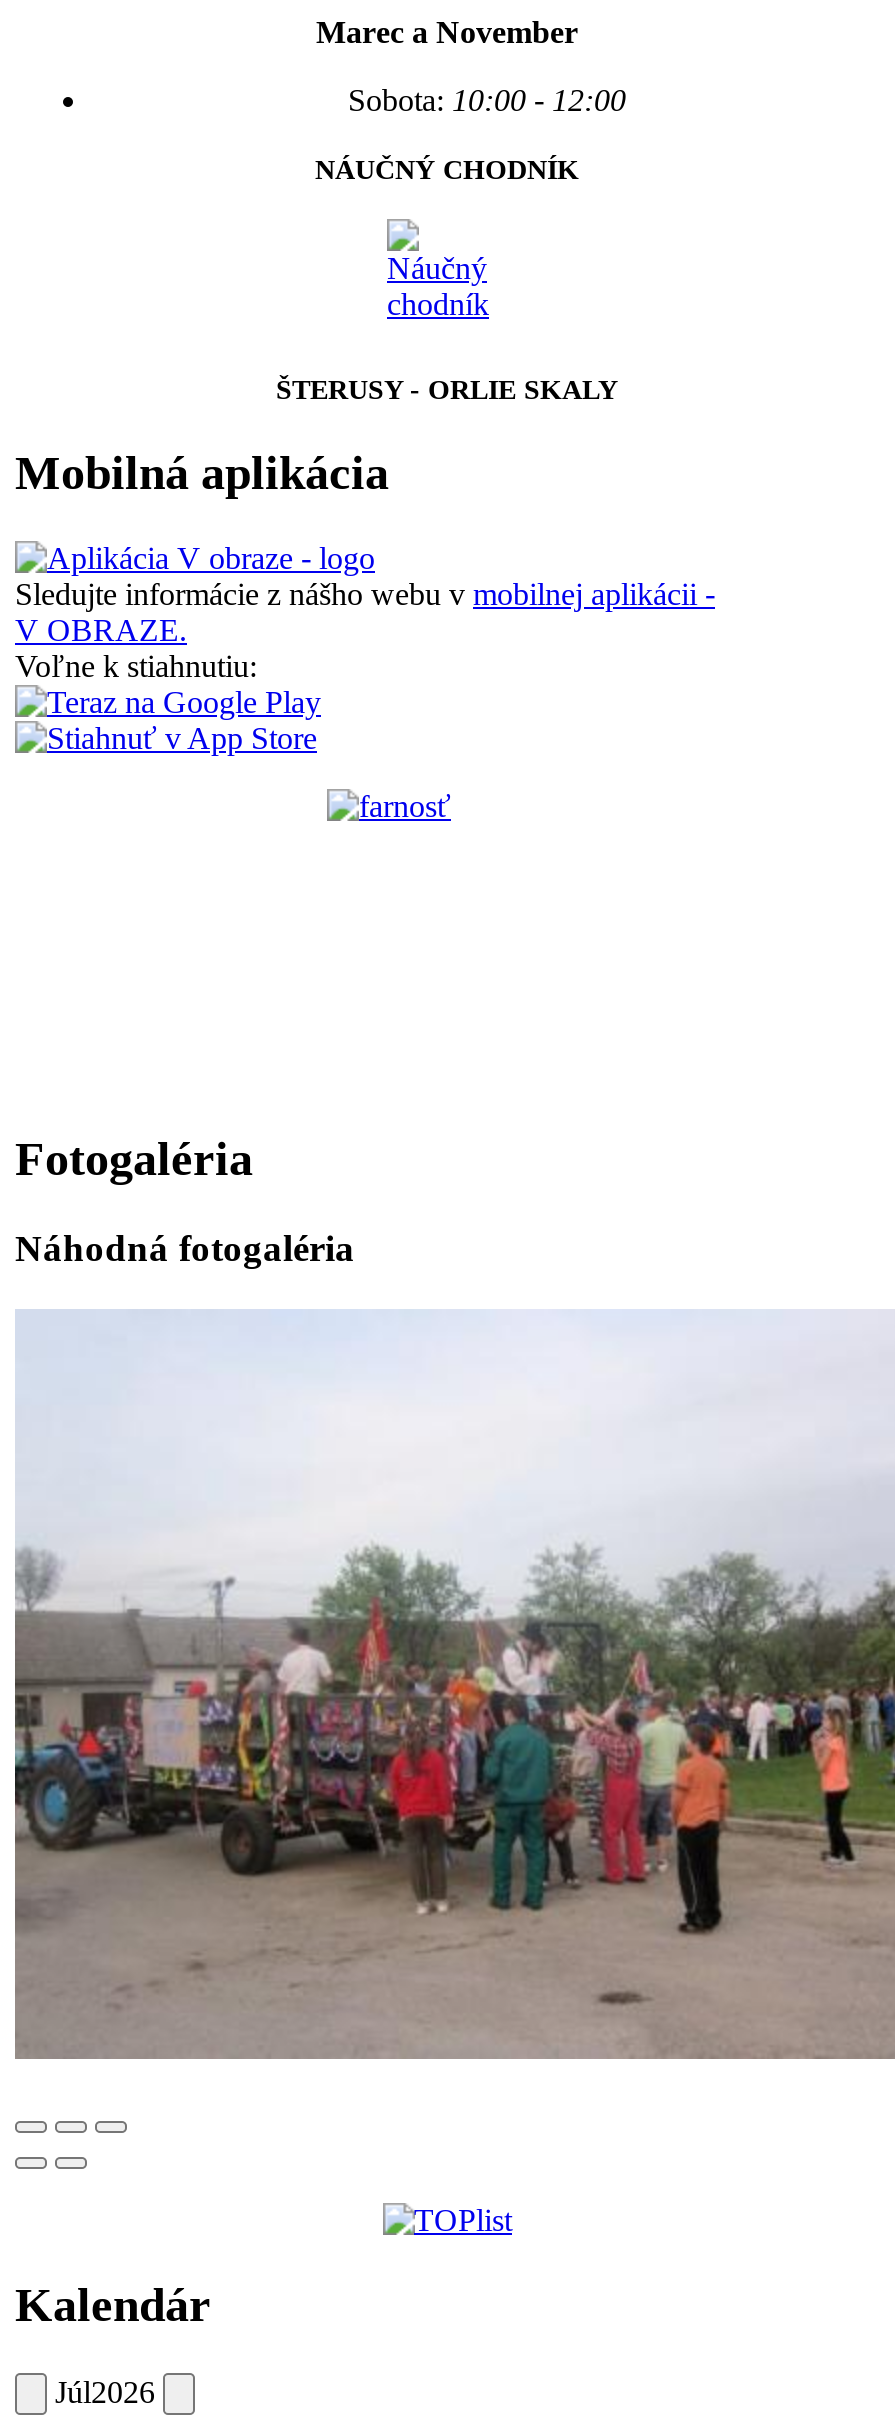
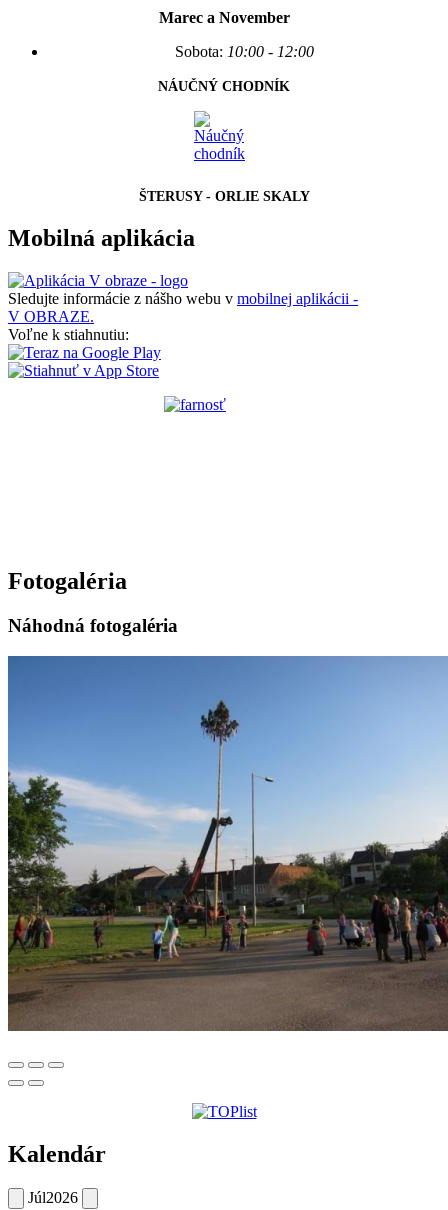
- [image]
+ [image]
